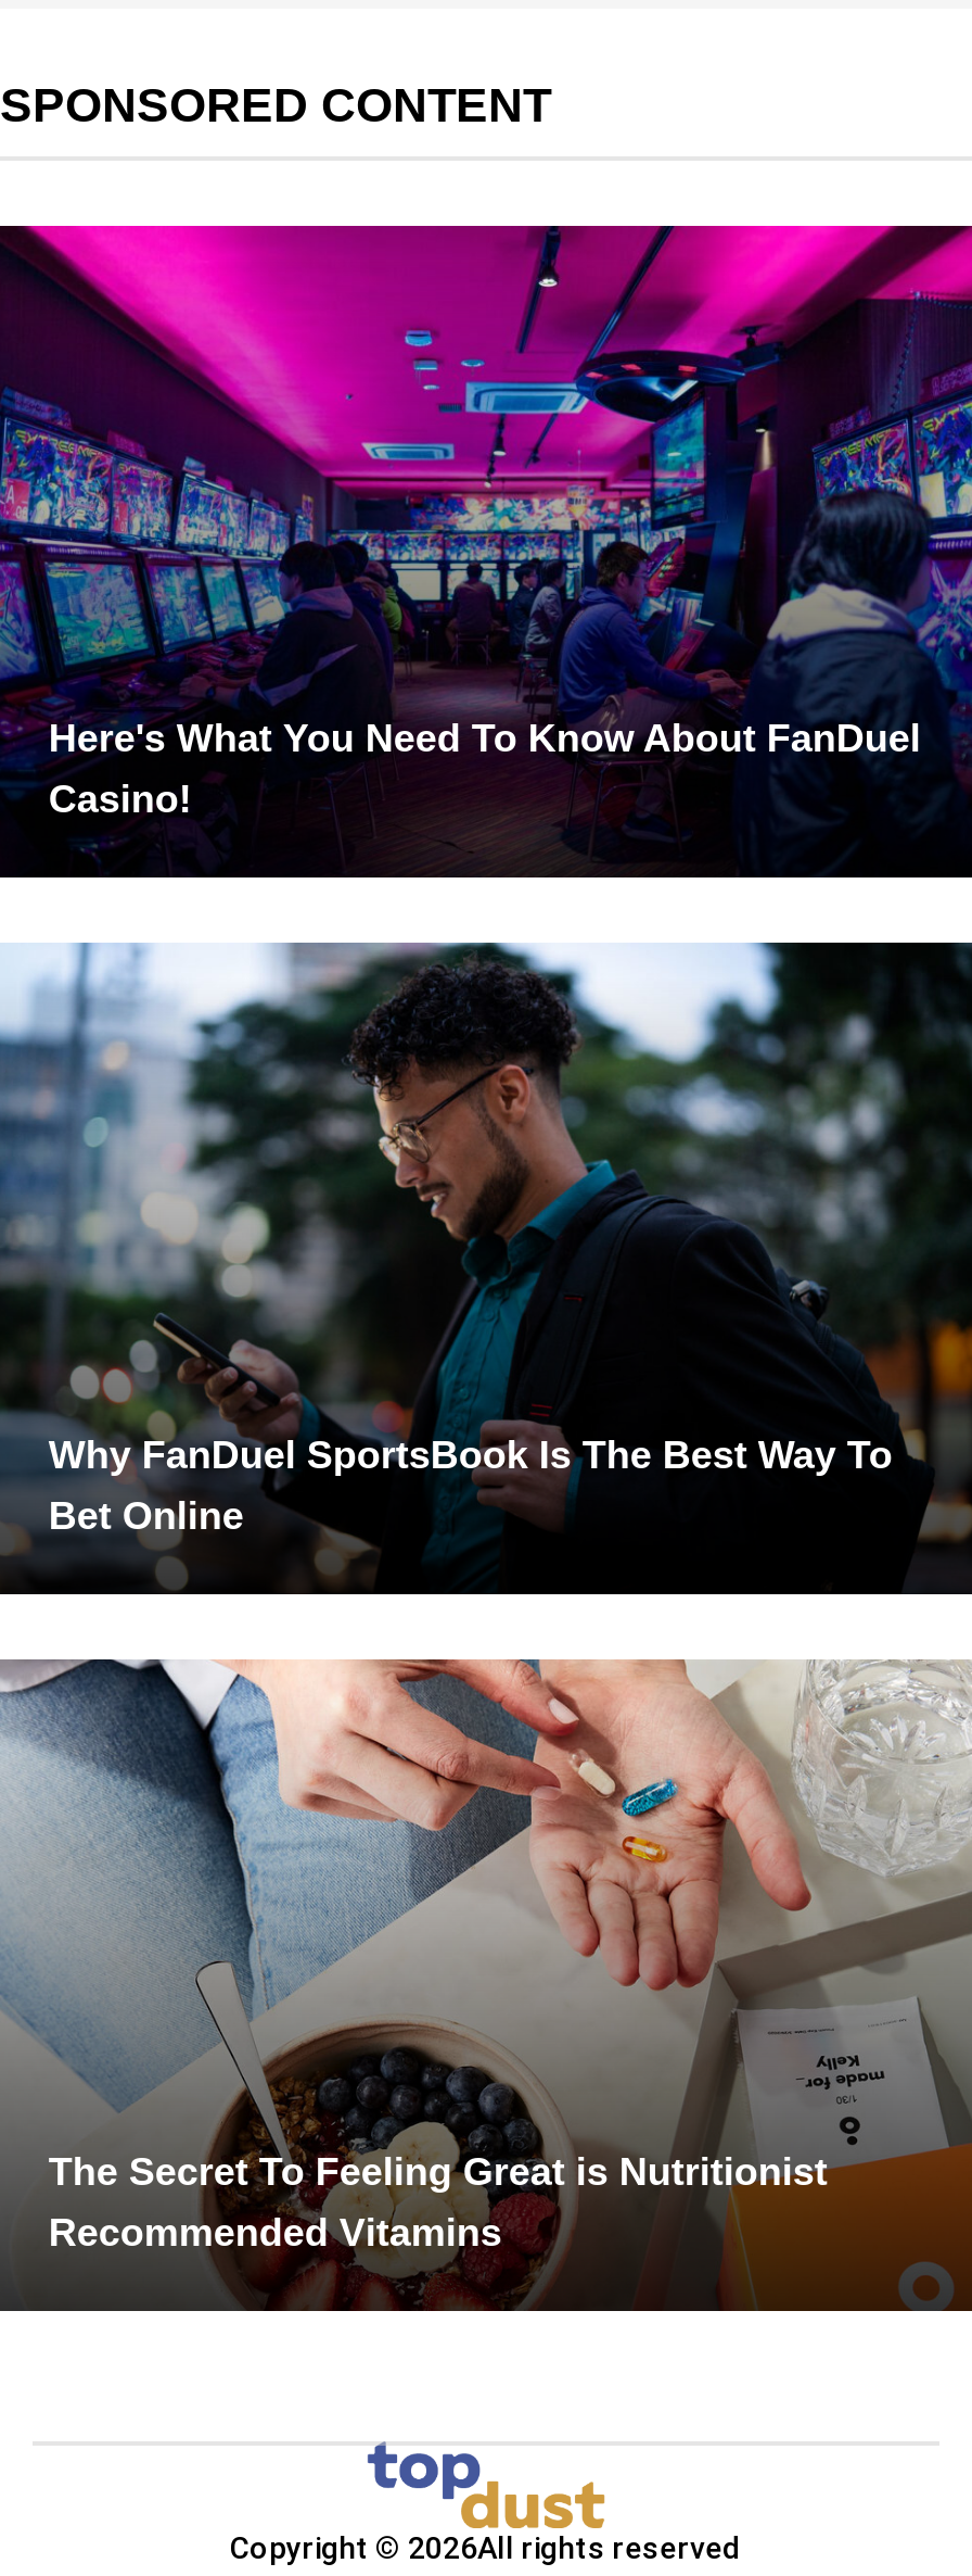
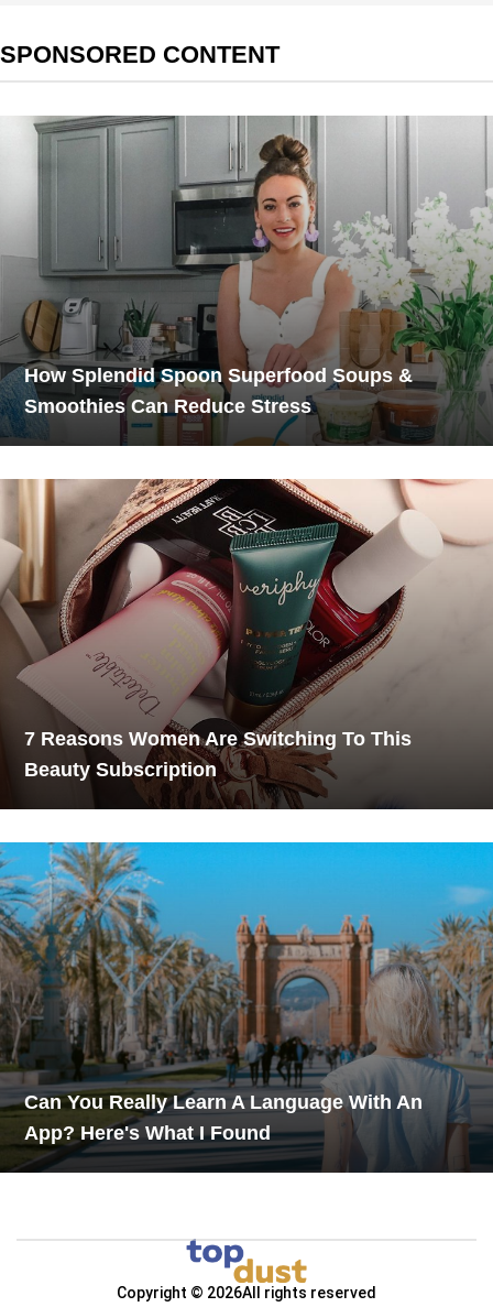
- [image]
- Here's What You Need To Know About FanDuel
- Casino!
+ [image]
+ How Splendid Spoon Superfood Soups &
+ Smoothies Can Reduce Stress

- [image]
- Why FanDuel SportsBook Is The Best Way To
- Bet Online
+ [image]
+ 7 Reasons Women Are Switching To This
+ Beauty Subscription

- [image]
- The Secret To Feeling Great is Nutritionist
- Recommended Vitamins
+ [image]
+ Can You Really Learn A Language With An
+ App? Here's What I Found
